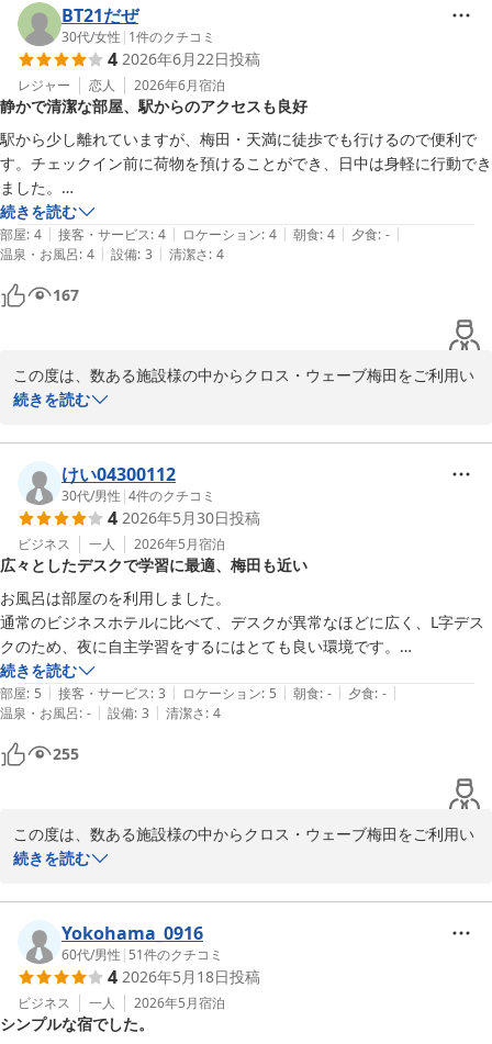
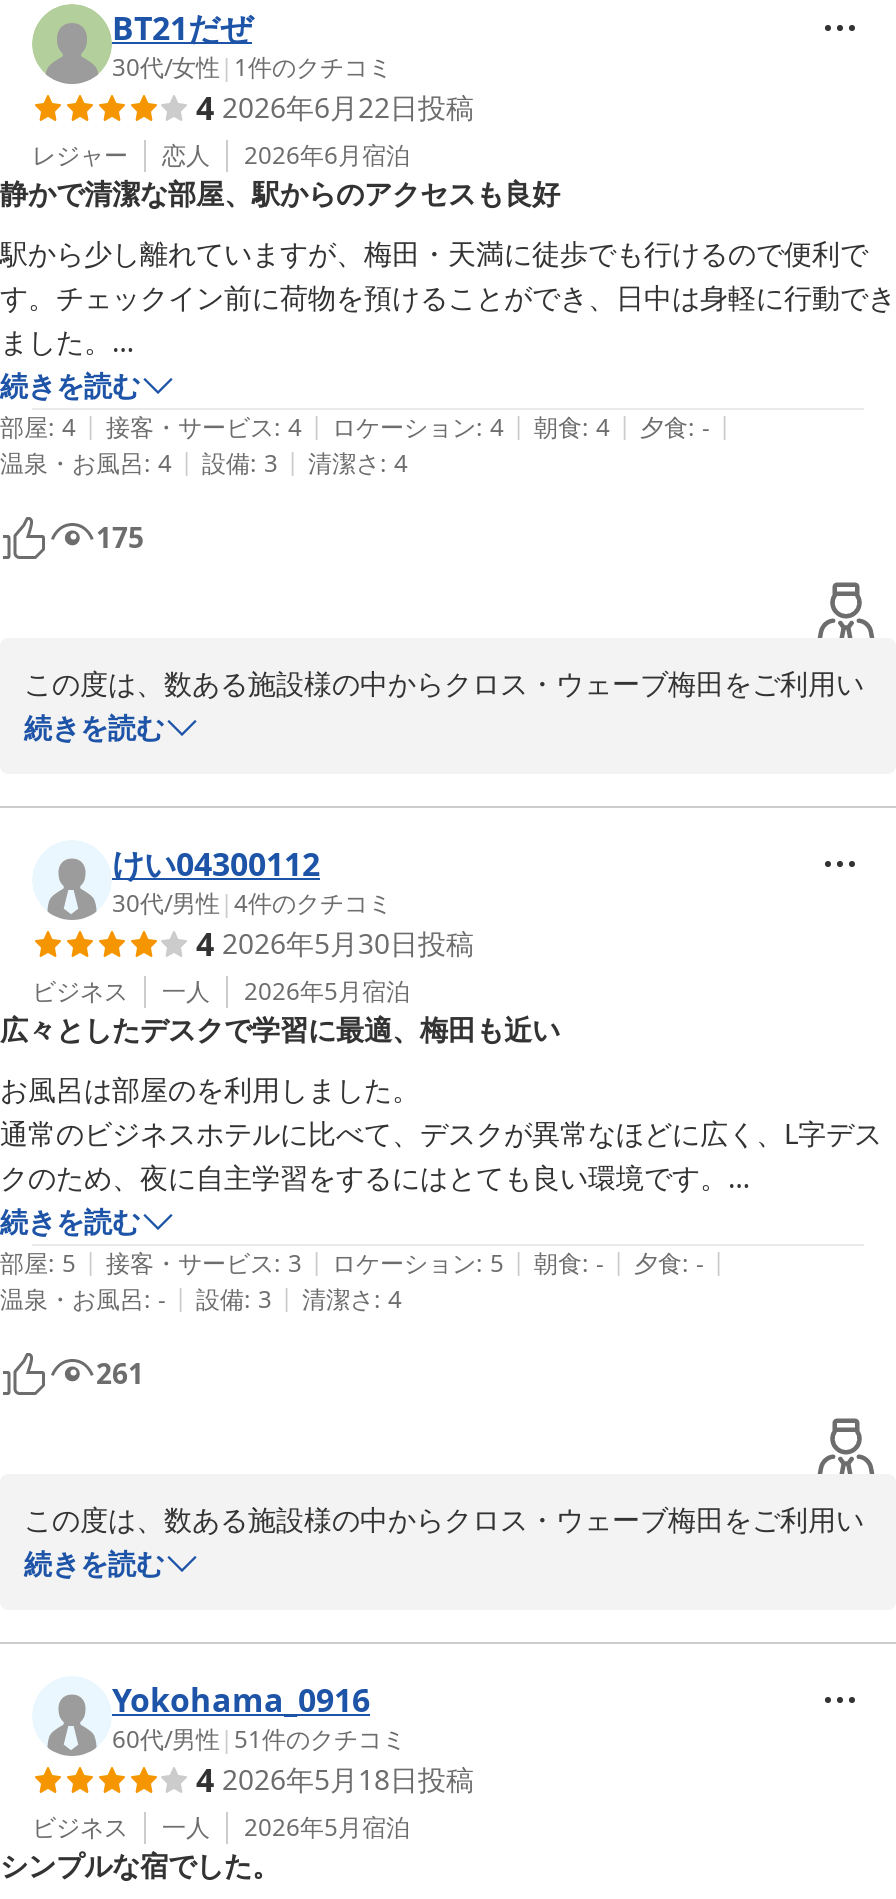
- 167
+ 175

- 255
+ 261
